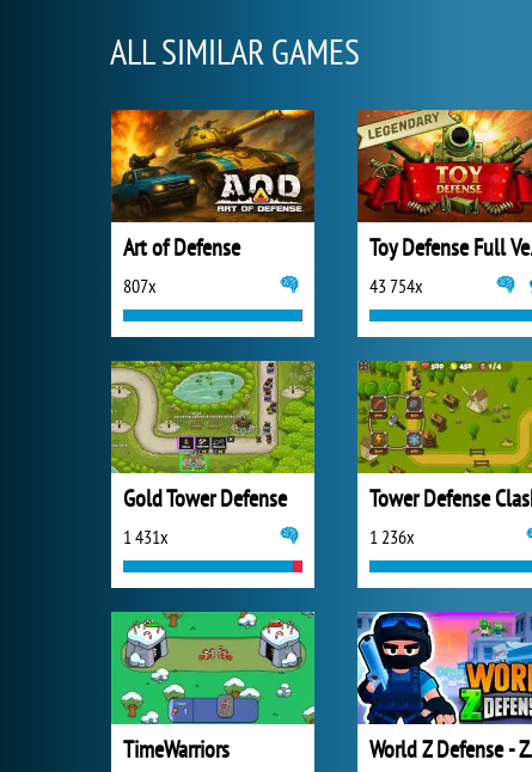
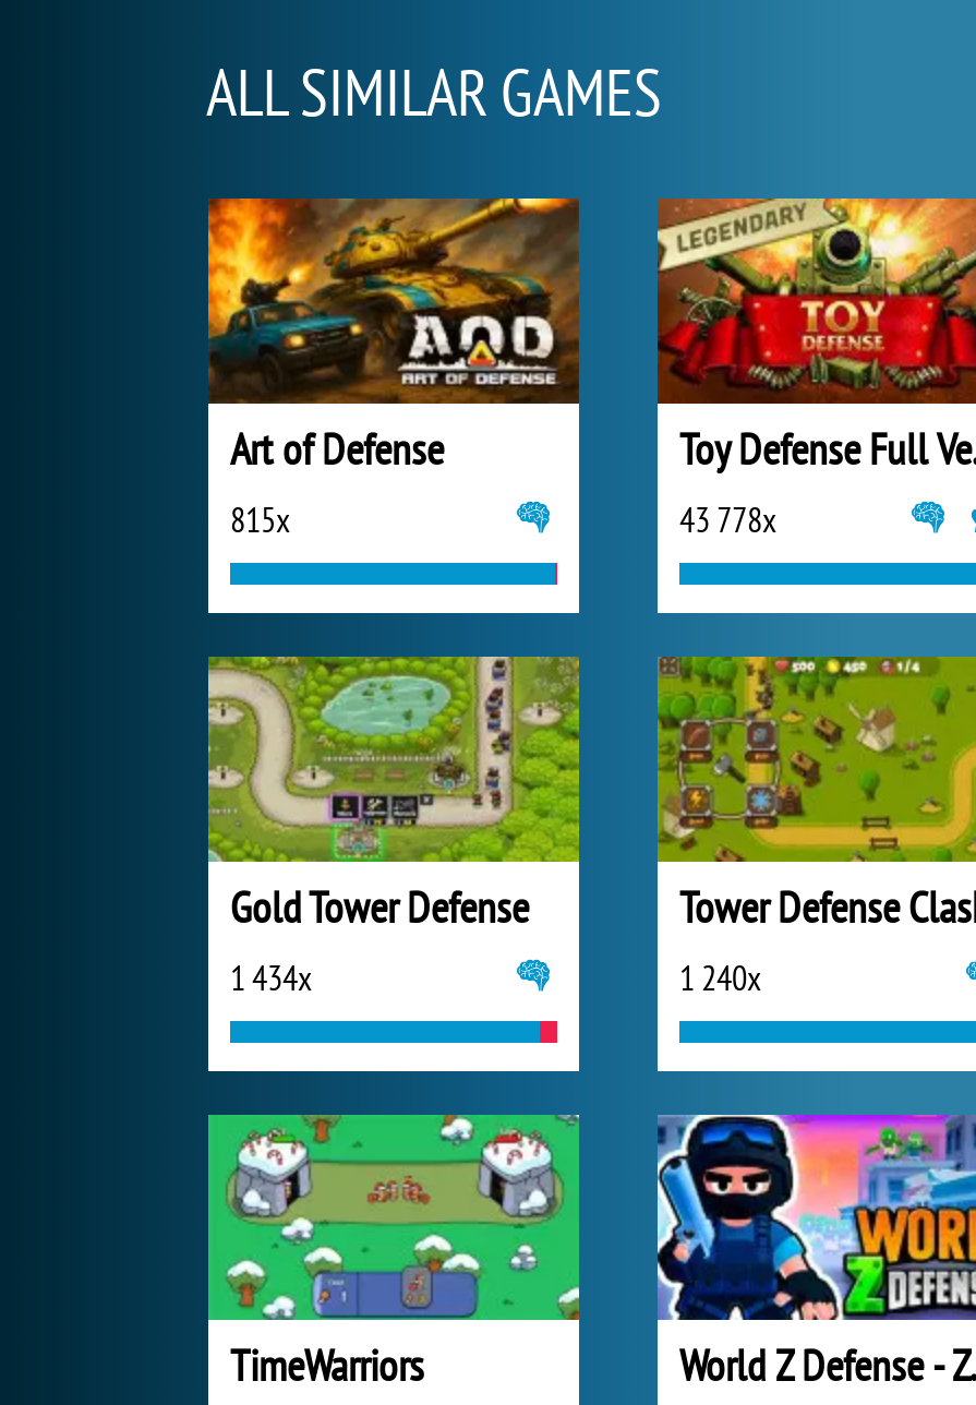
- 807x
+ 815x

- 43 754x
+ 43 778x

- 1 431x
+ 1 434x

- 1 236x
+ 1 240x
